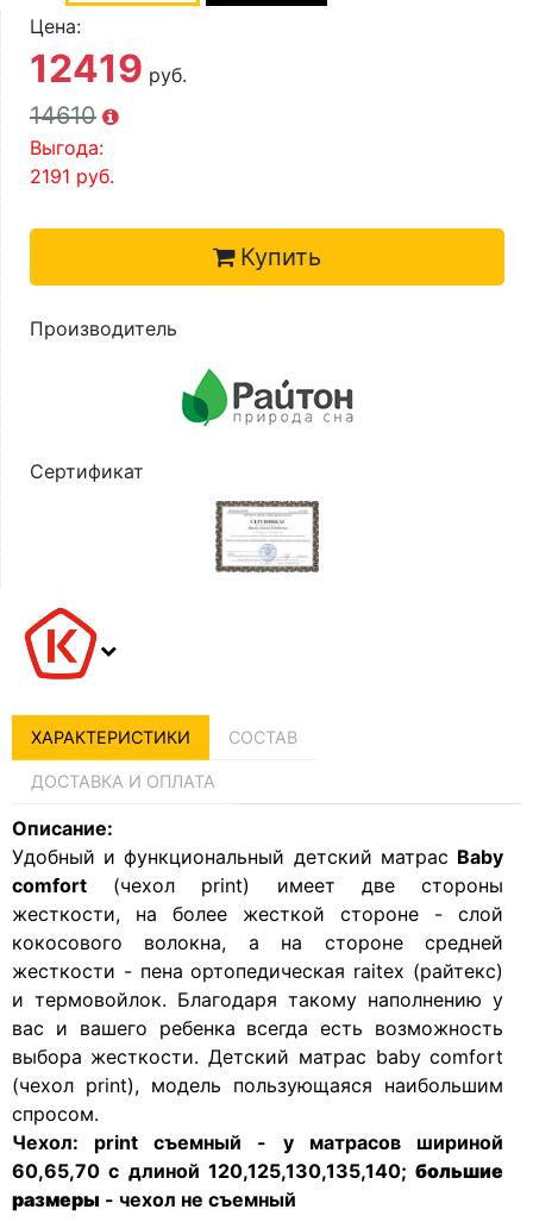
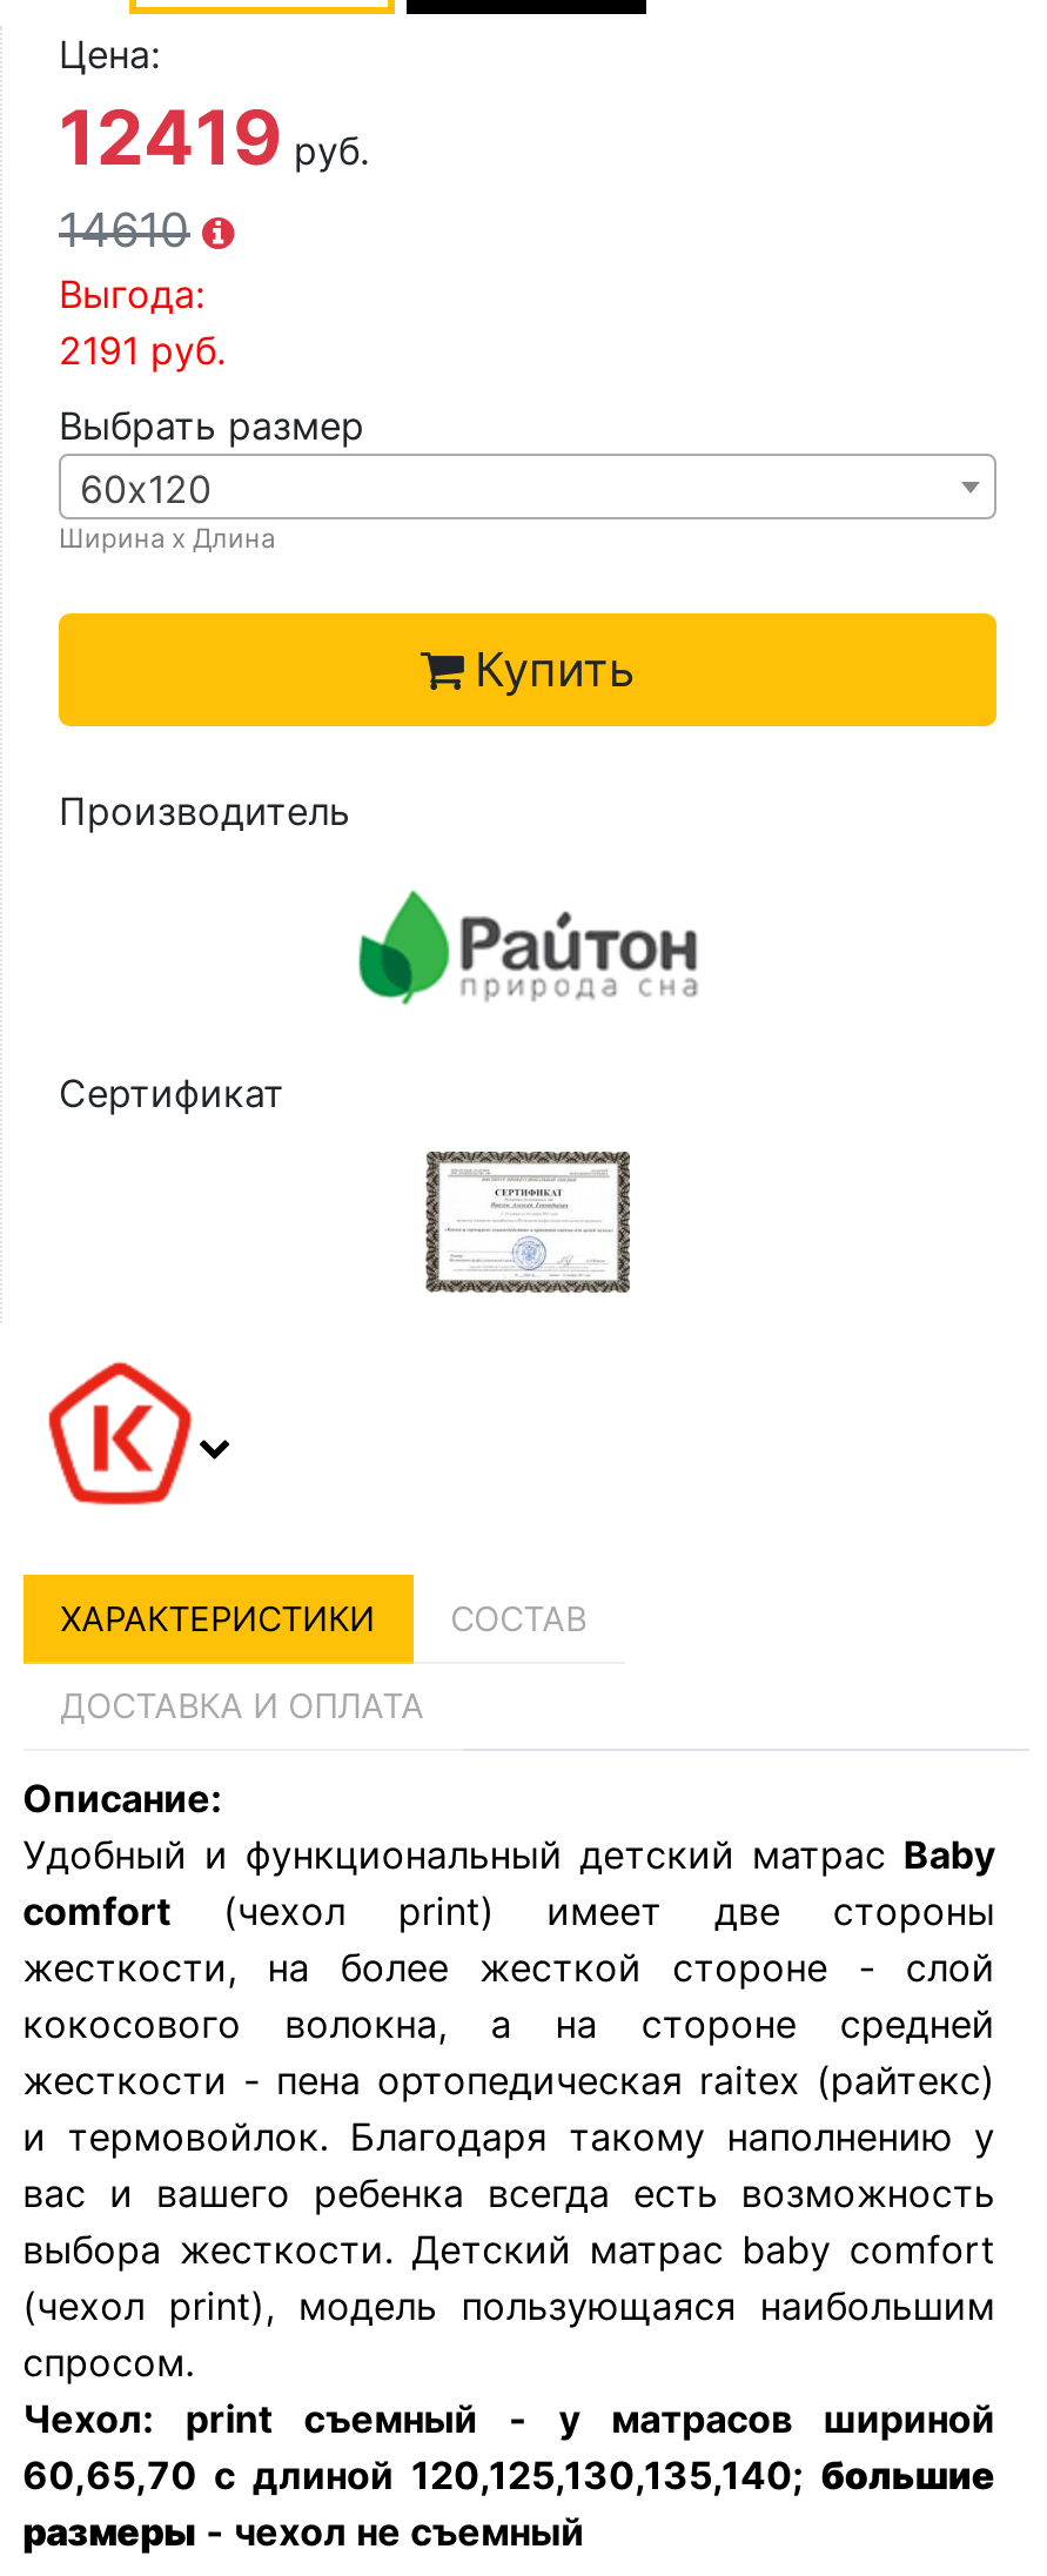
+ Выбрать размер
+ 60х120
+ Ширина х Длина
